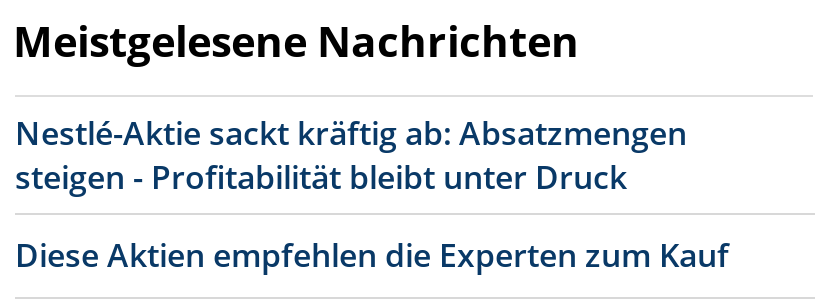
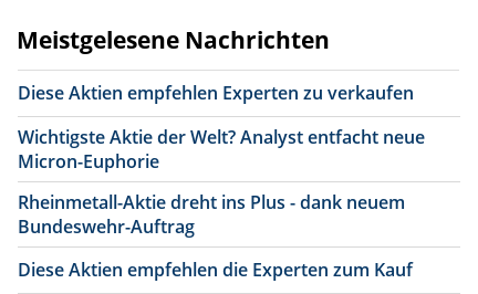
- Nestlé-Aktie sackt kräftig ab: Absatzmengen
- steigen - Profitabilität bleibt unter Druck
+ Diese Aktien empfehlen Experten zu verkaufen
+ Wichtigste Aktie der Welt? Analyst entfacht neue
+ Micron-Euphorie
+ Rheinmetall-Aktie dreht ins Plus - dank neuem
+ Bundeswehr-Auftrag
